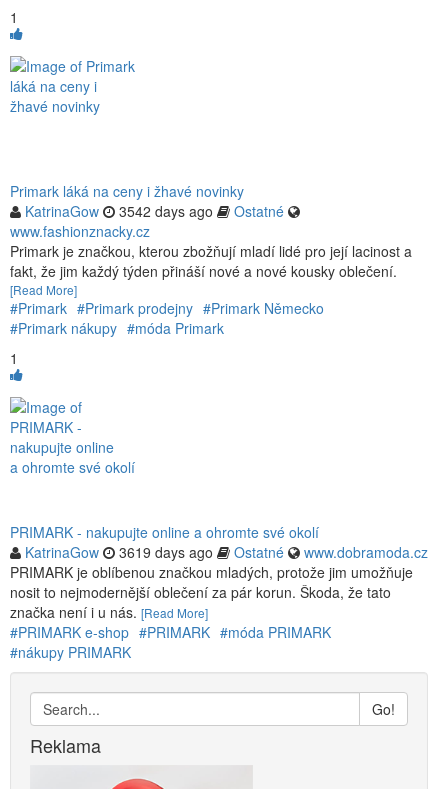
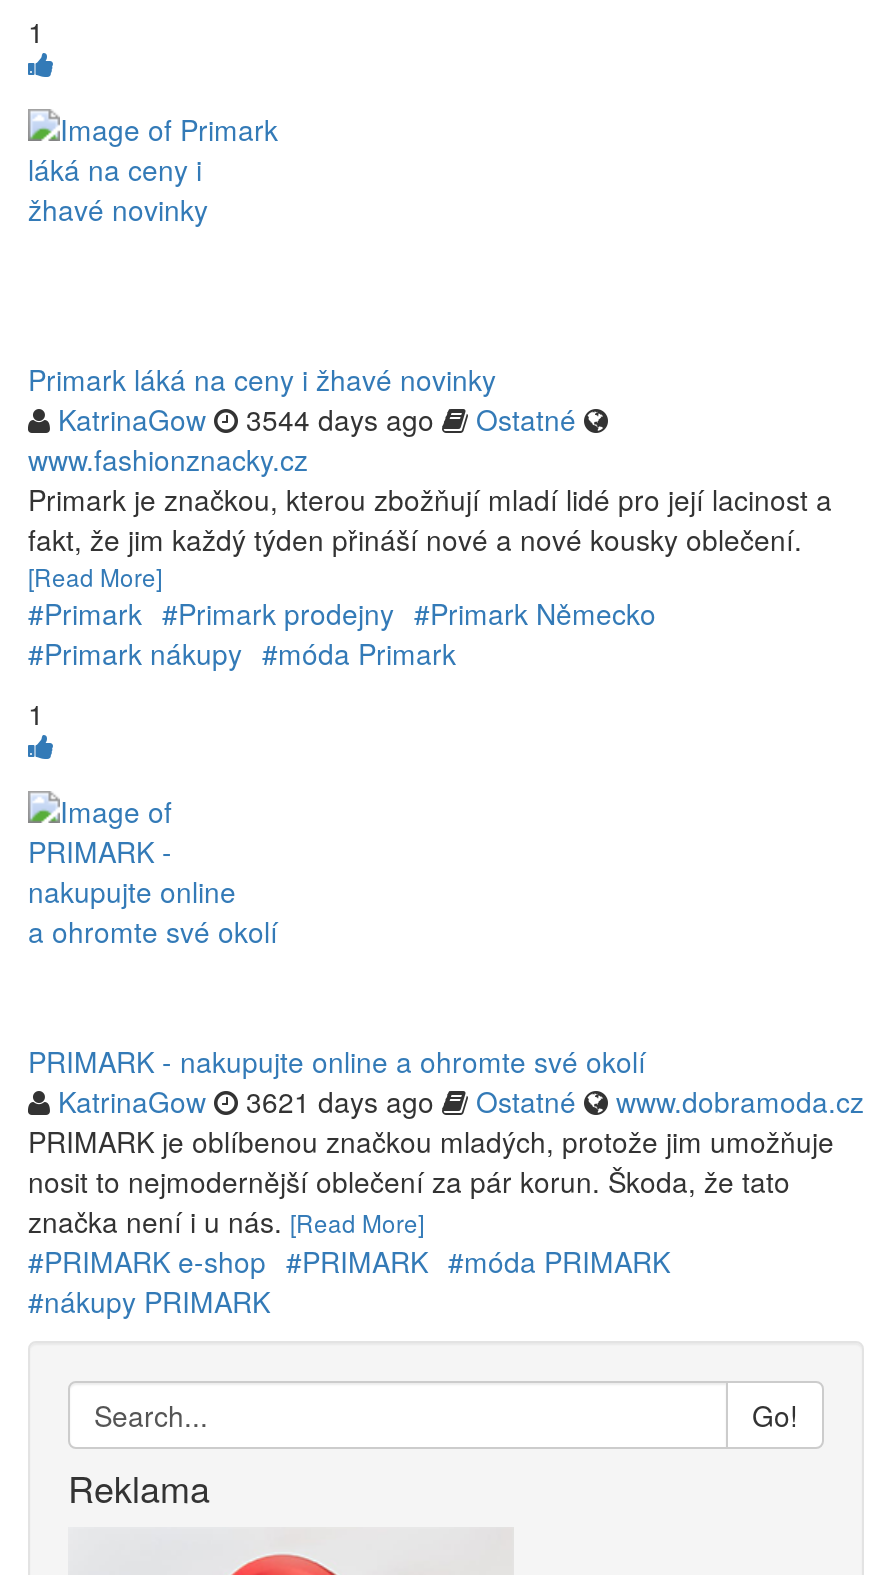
- KatrinaGow 3542 days ago Ostatné
+ KatrinaGow 3544 days ago Ostatné

- KatrinaGow 3619 days ago Ostatné www.dobramoda.cz
+ KatrinaGow 3621 days ago Ostatné www.dobramoda.cz
